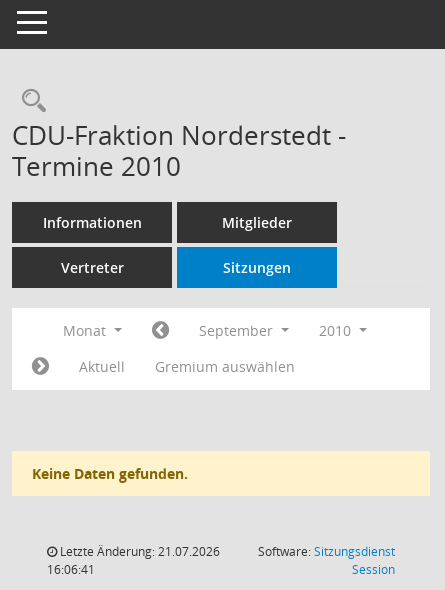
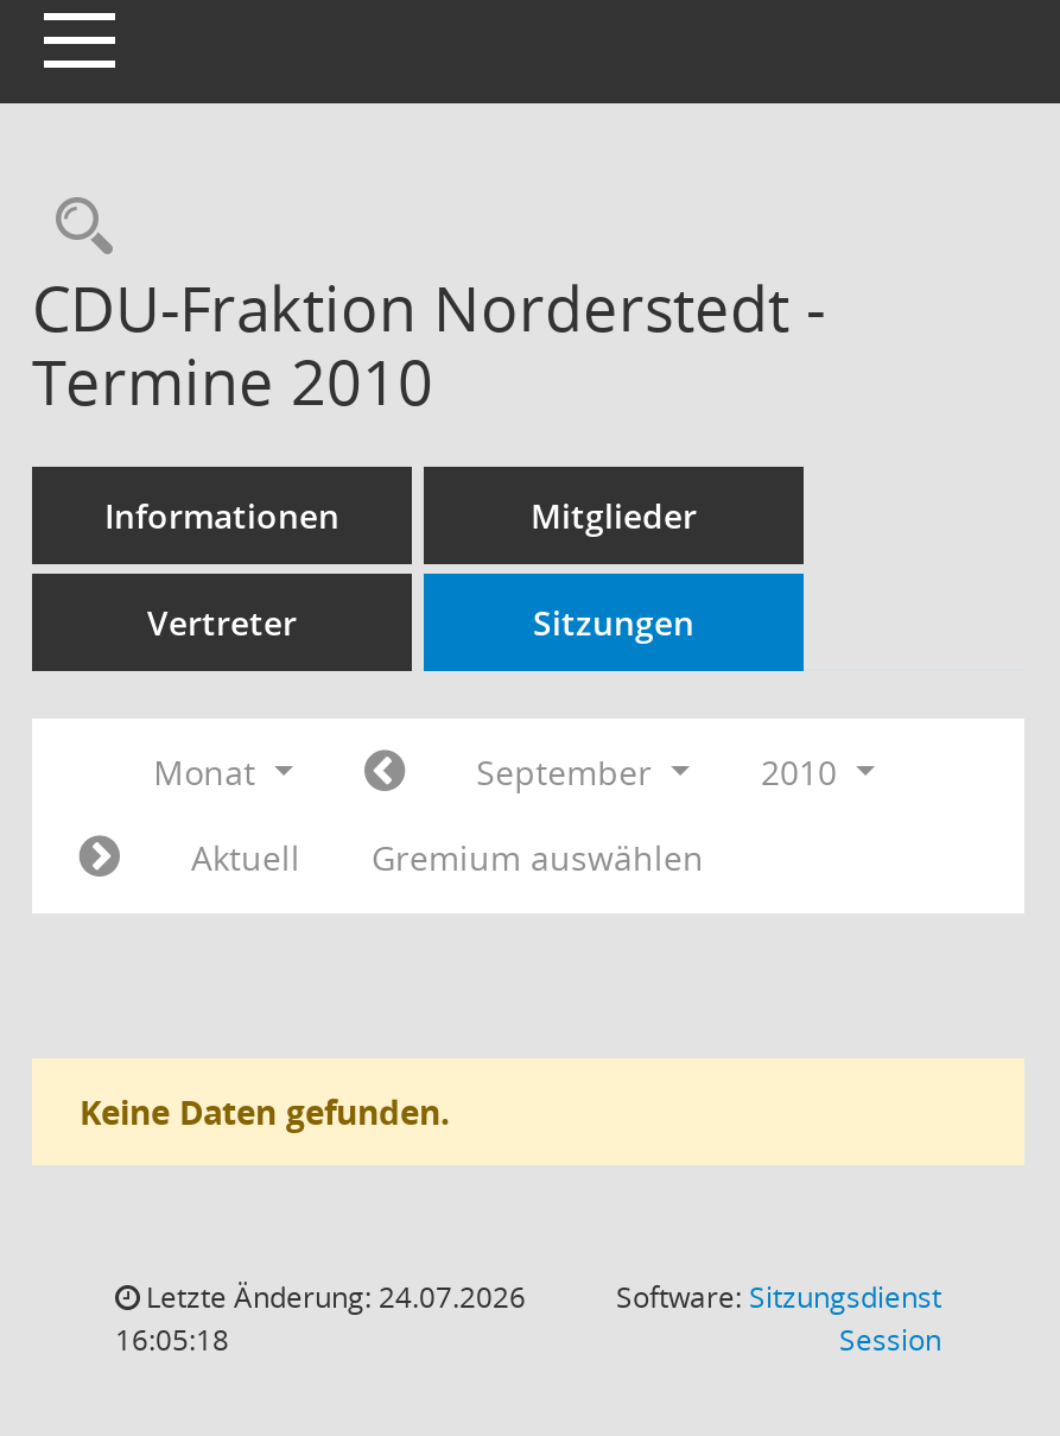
- Letzte Änderung: 21.07.2026
+ Letzte Änderung: 24.07.2026

- 16:06:41
+ 16:05:18
